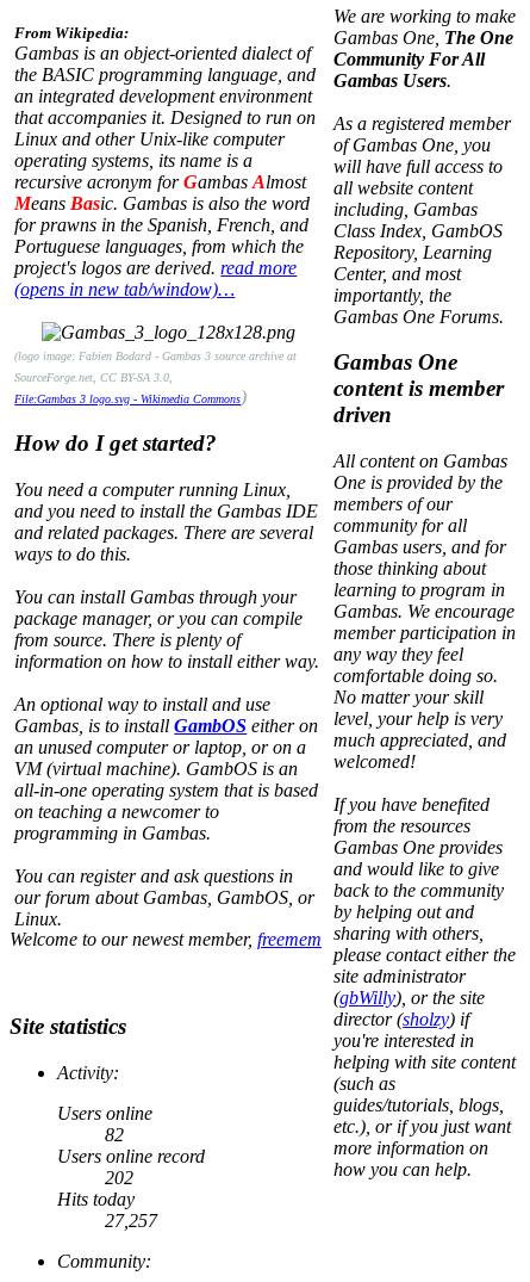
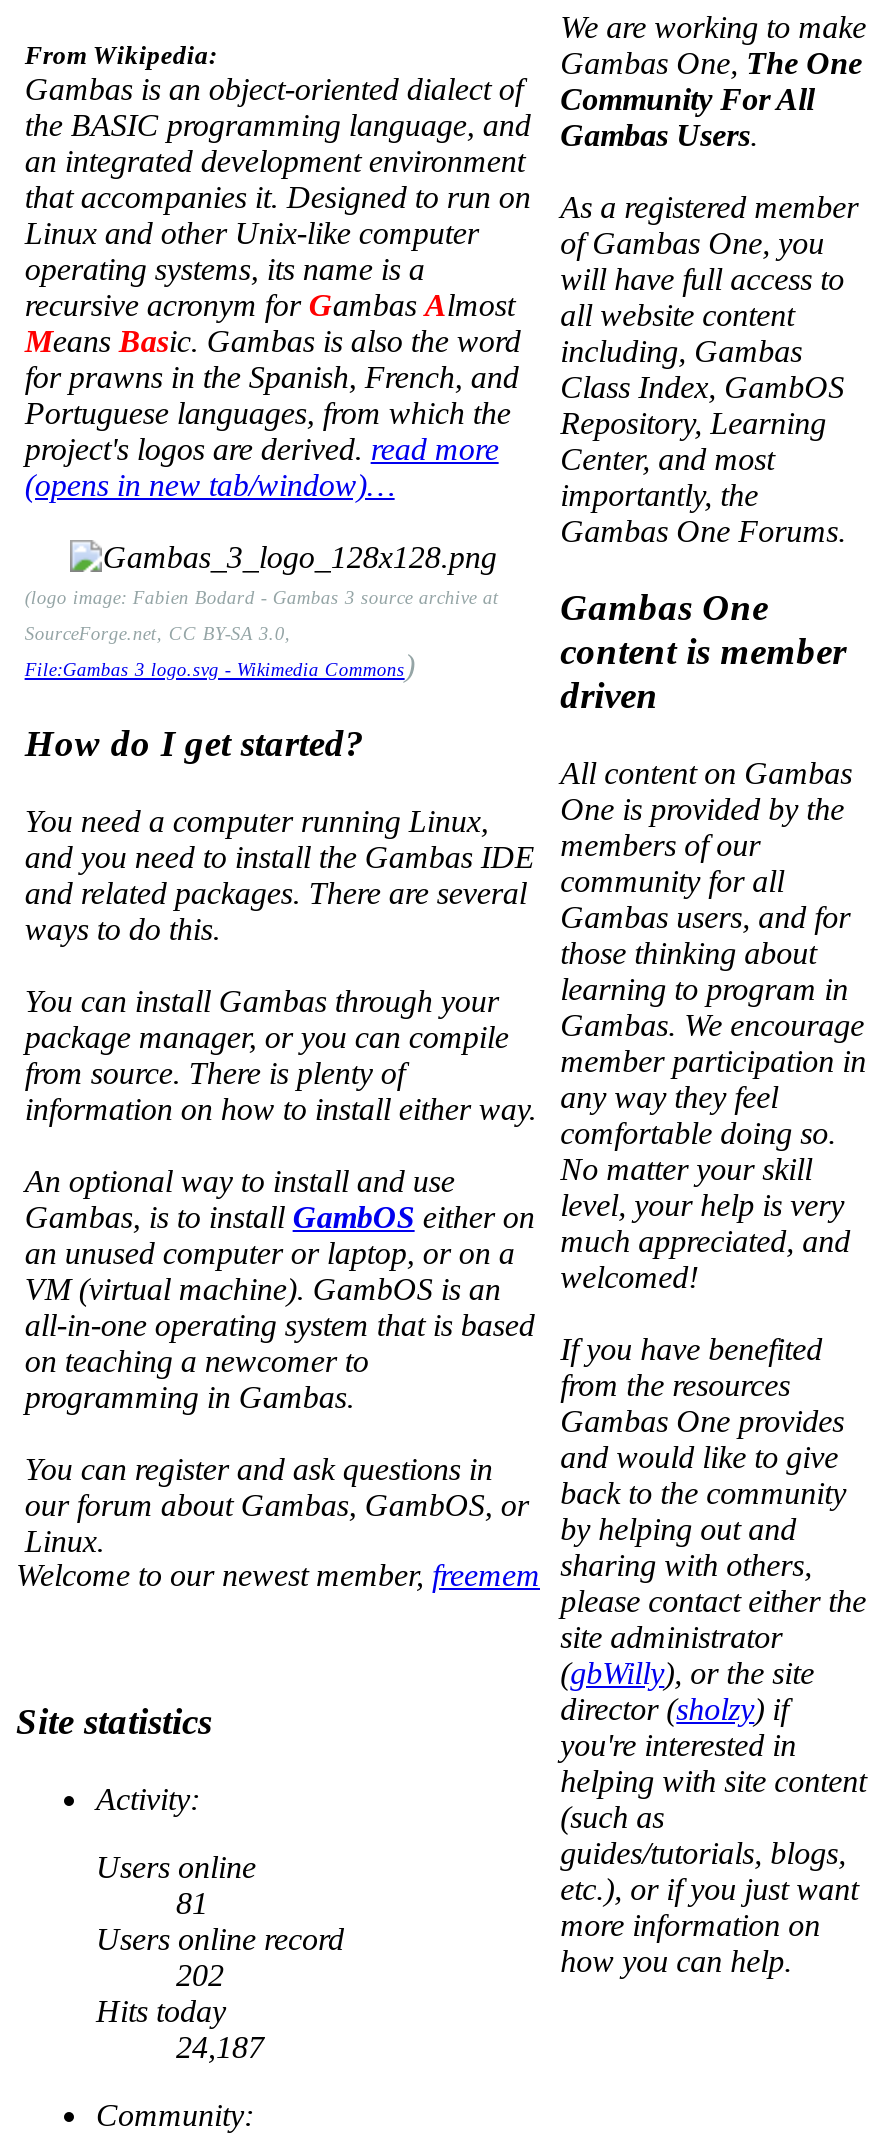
- 82
+ 81

- 27,257
+ 24,187
